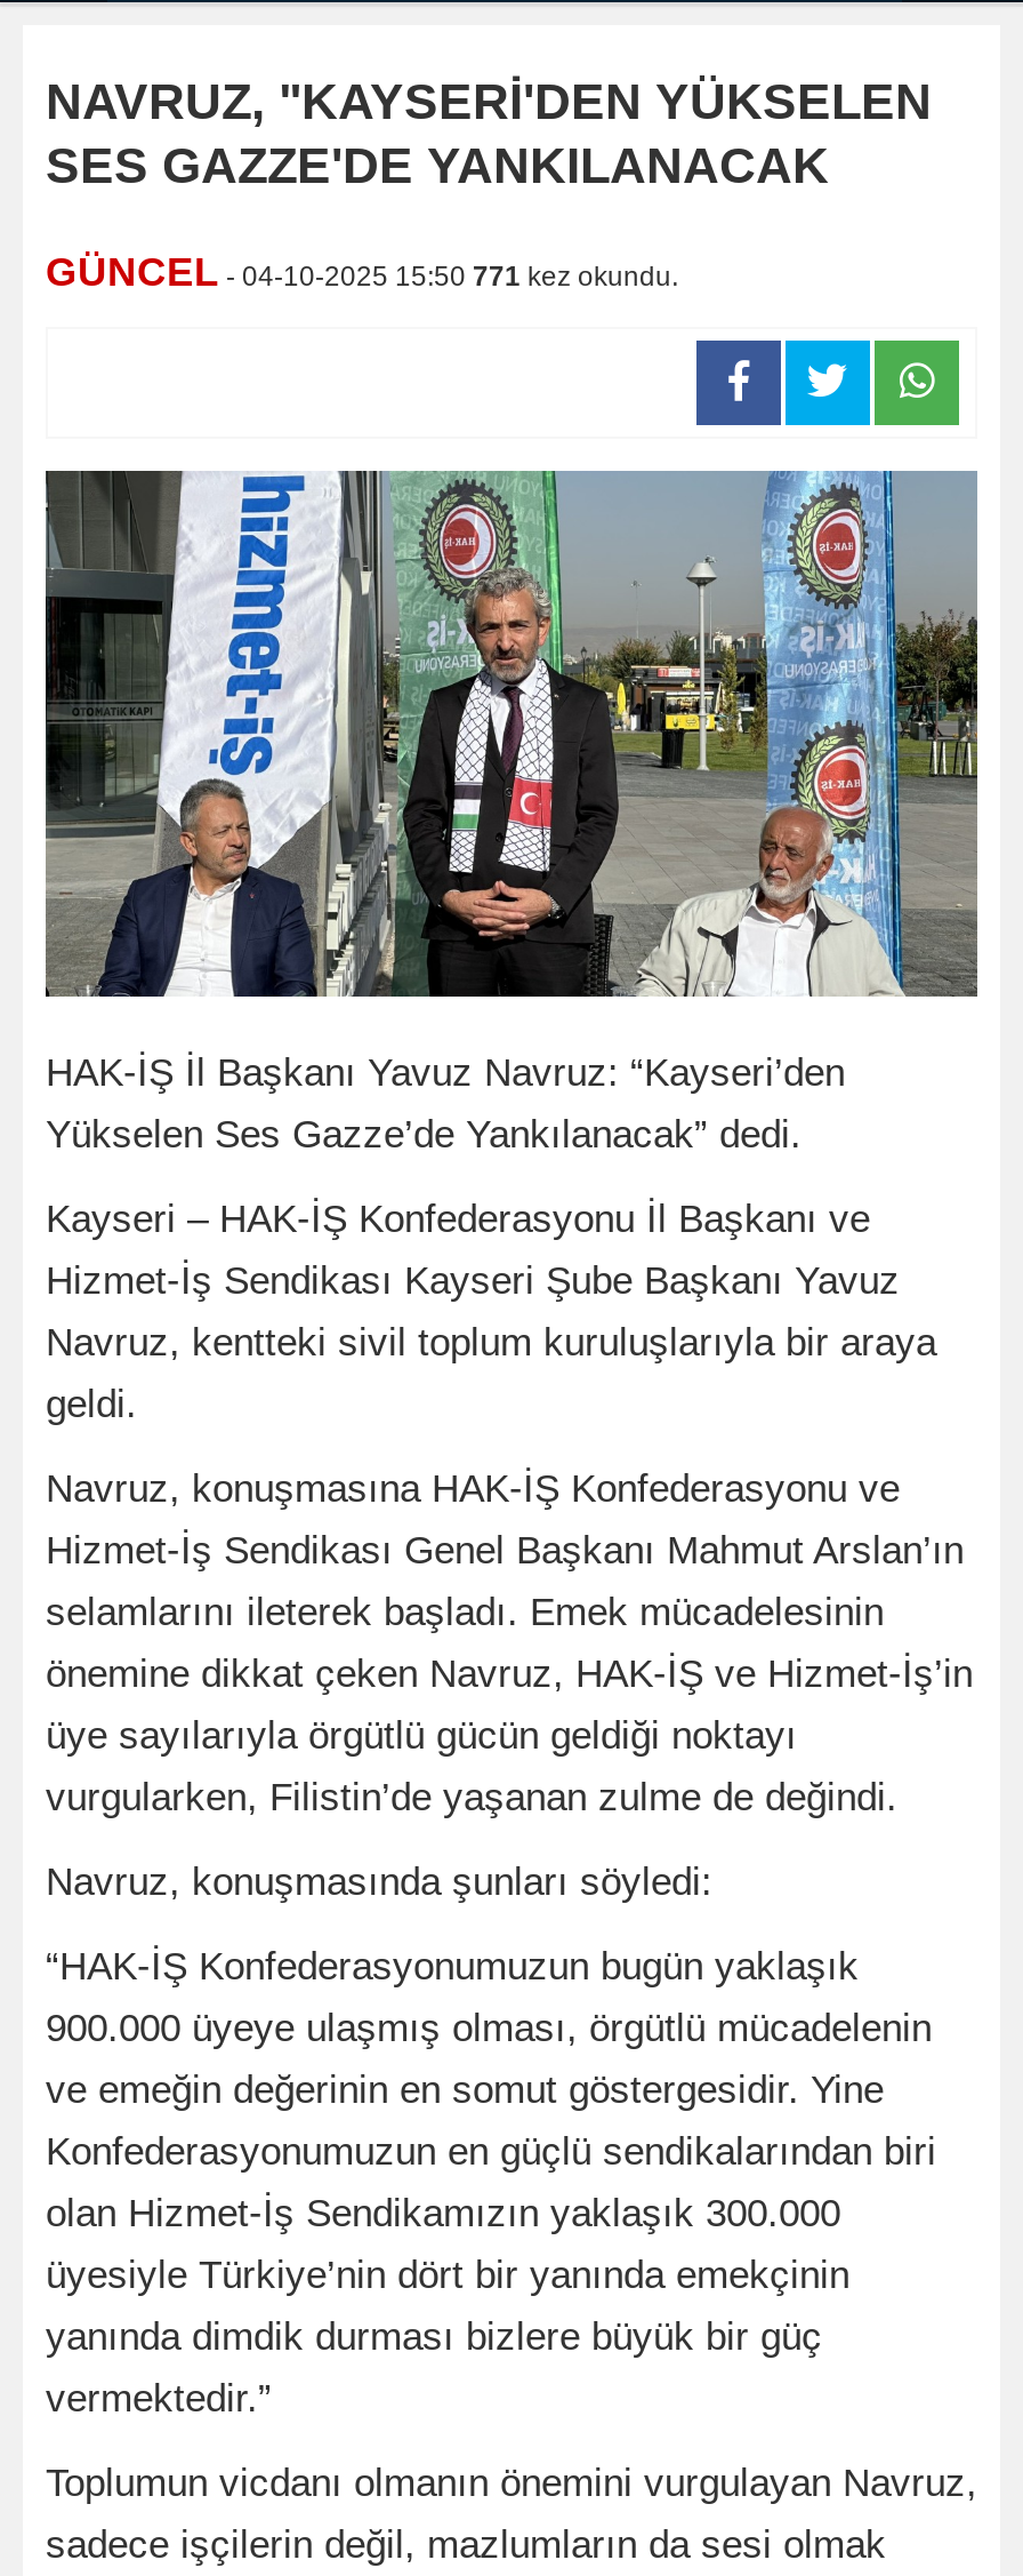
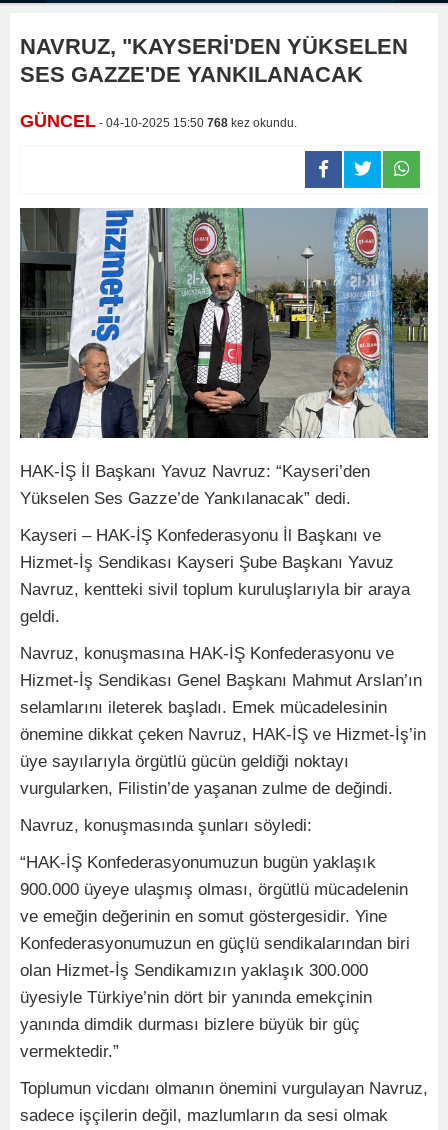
- GÜNCEL - 04-10-2025 15:50 771 kez okundu.
+ GÜNCEL - 04-10-2025 15:50 768 kez okundu.
